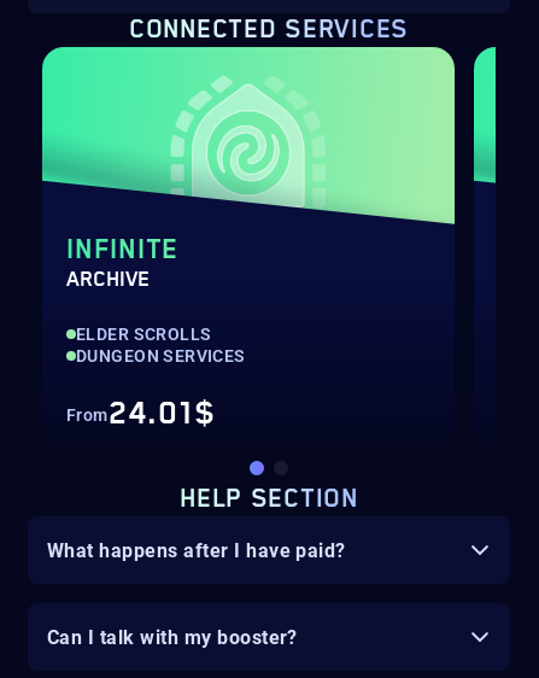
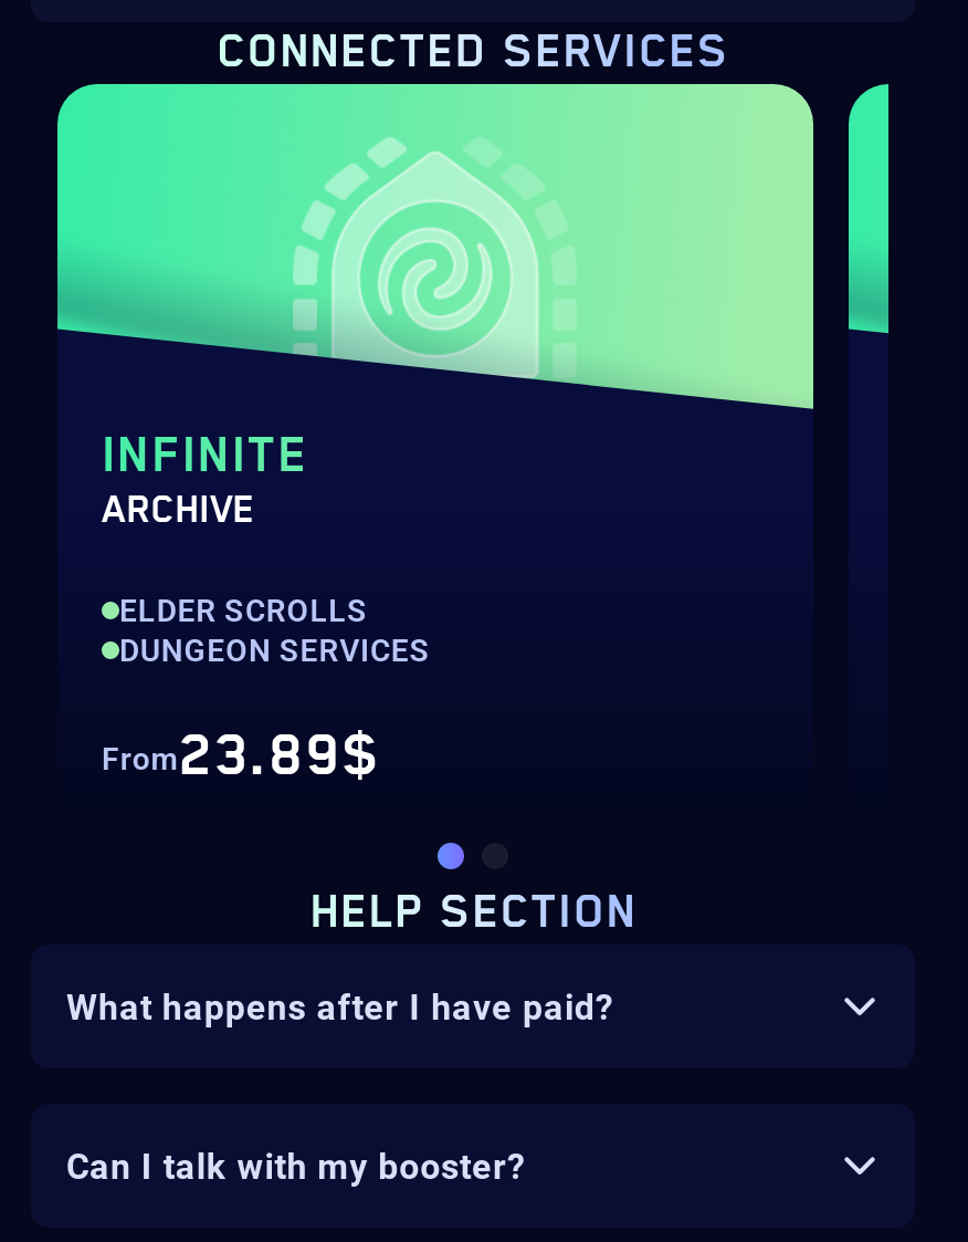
- From24.01$
+ From23.89$
